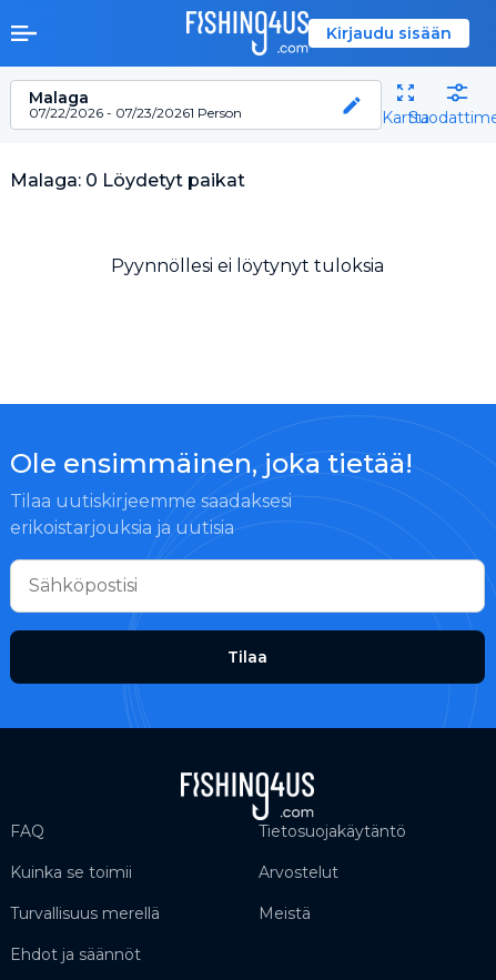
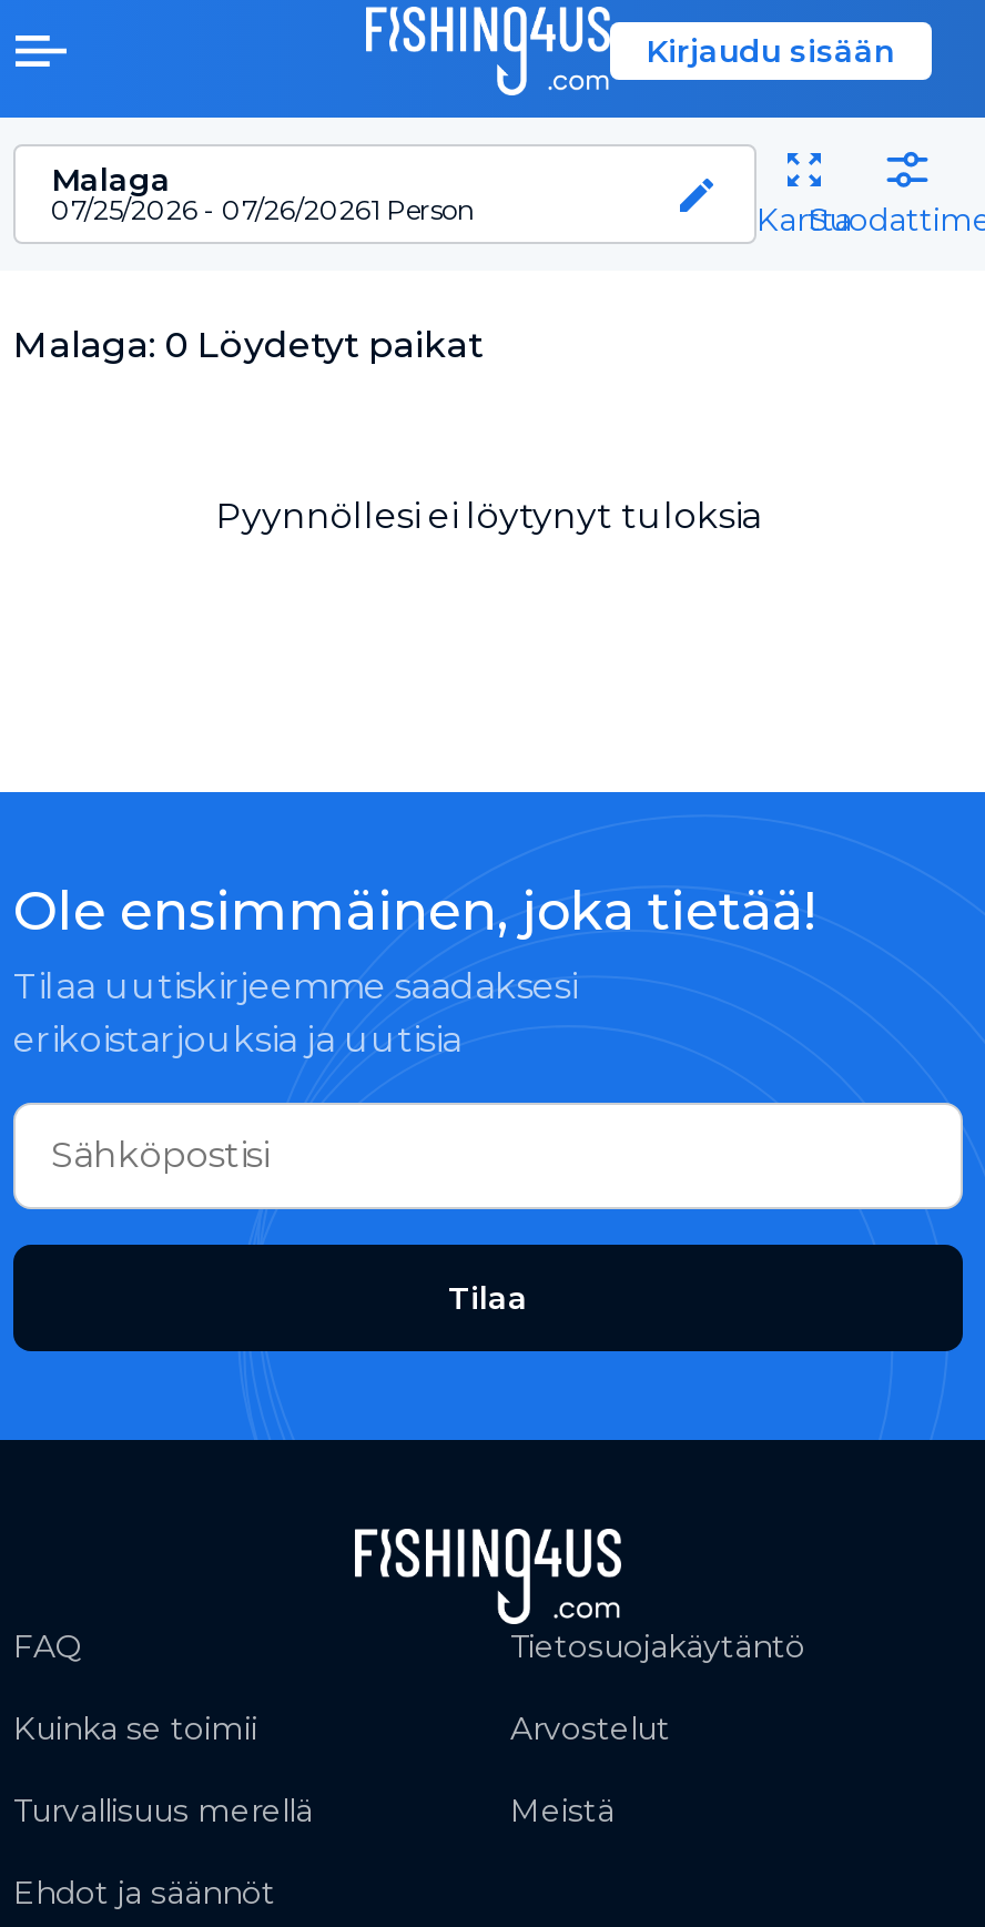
- 07/22/2026 - 07/23/20261 Person
+ 07/25/2026 - 07/26/20261 Person
